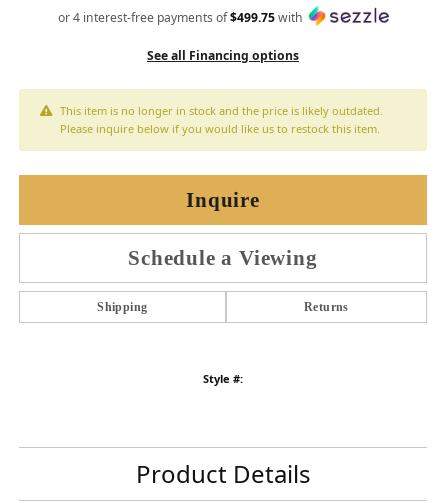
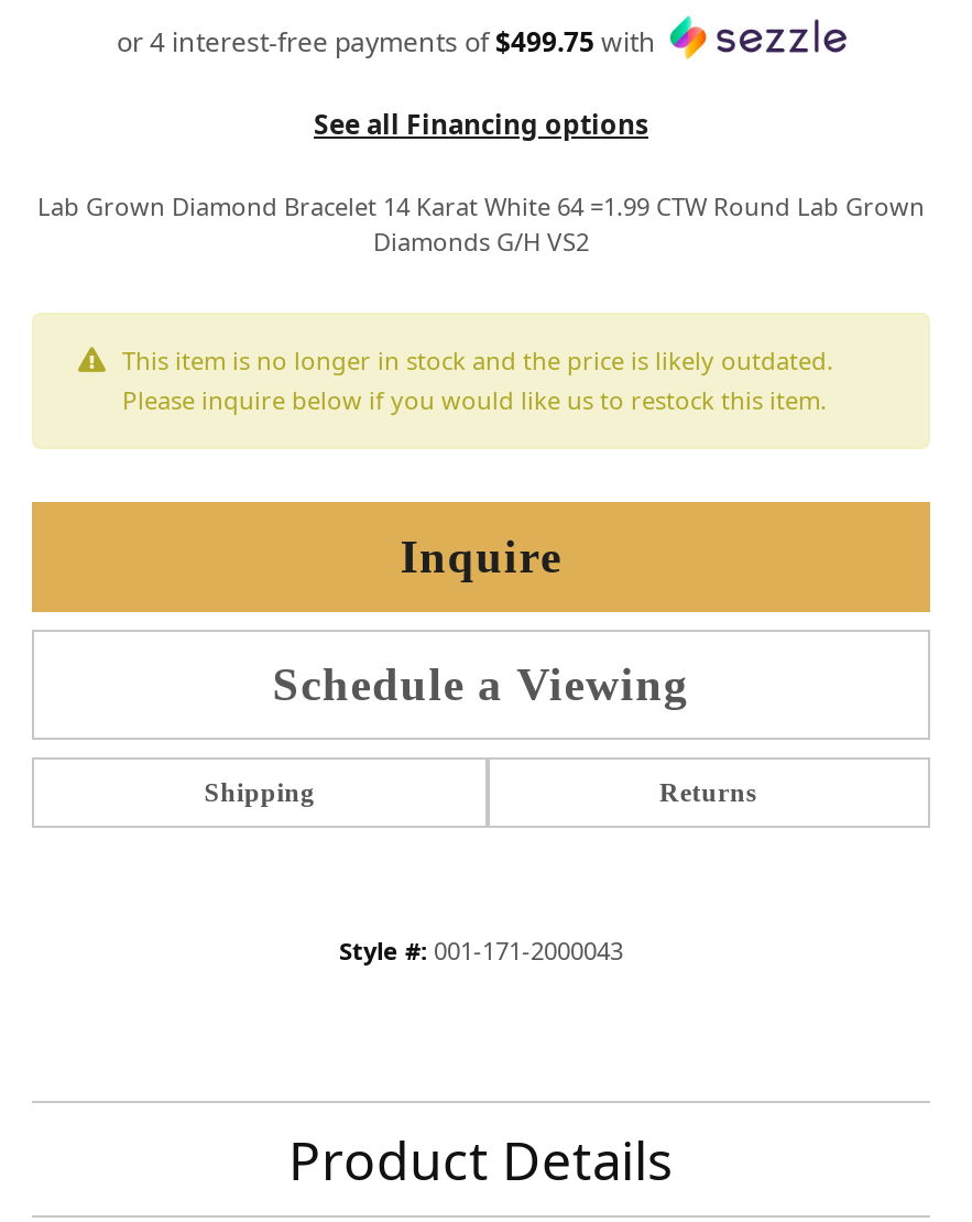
+ Lab Grown Diamond Bracelet 14 Karat White 64 =1.99 CTW Round Lab Grown
+ Diamonds G/H VS2

- Style #:
+ Style #: 001-171-2000043
